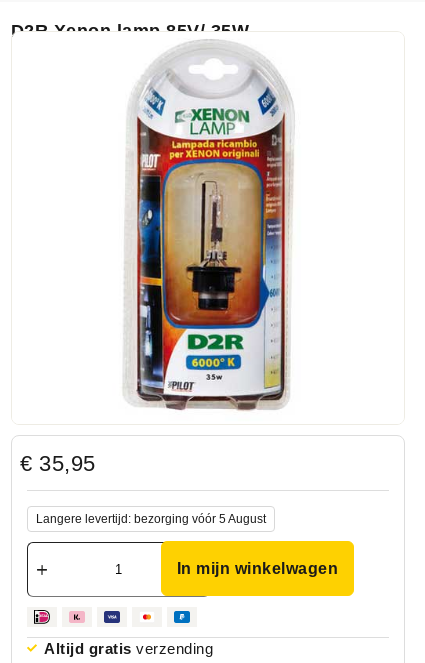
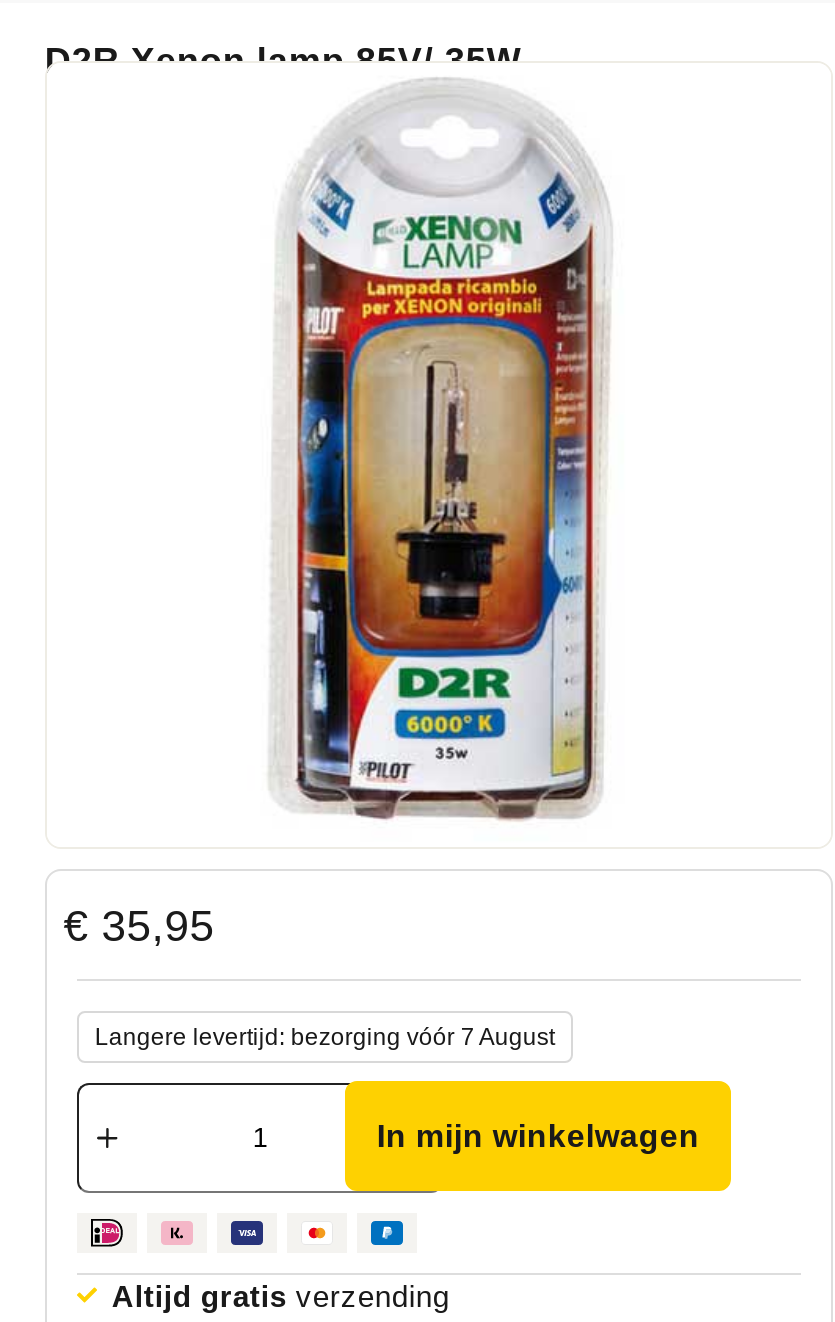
- Langere levertijd: bezorging vóór 5 August
+ Langere levertijd: bezorging vóór 7 August
